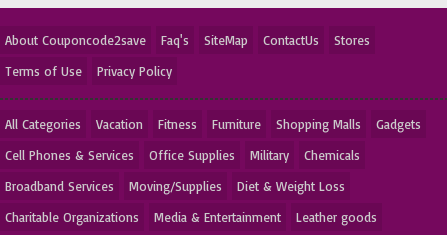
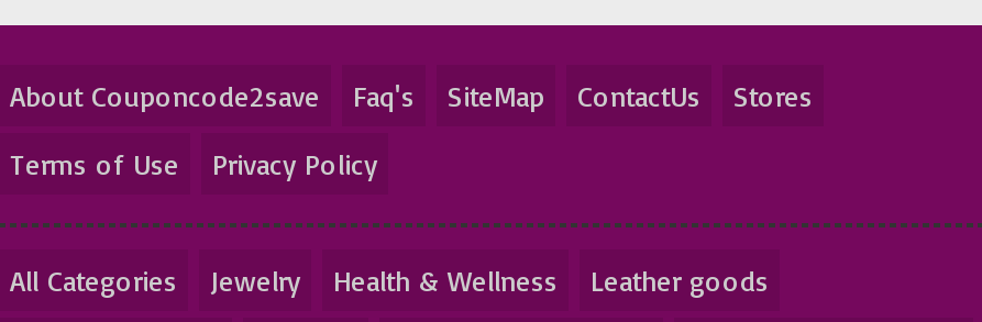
- Vacation
- Fitness
- Furniture
- Shopping Malls
- Gadgets
- Cell Phones & Services
- Office Supplies
- Military
- Chemicals
- Broadband Services
- Moving/Supplies
- Diet & Weight Loss
- Charitable Organizations
- Media & Entertainment
+ Jewelry
+ Health & Wellness
